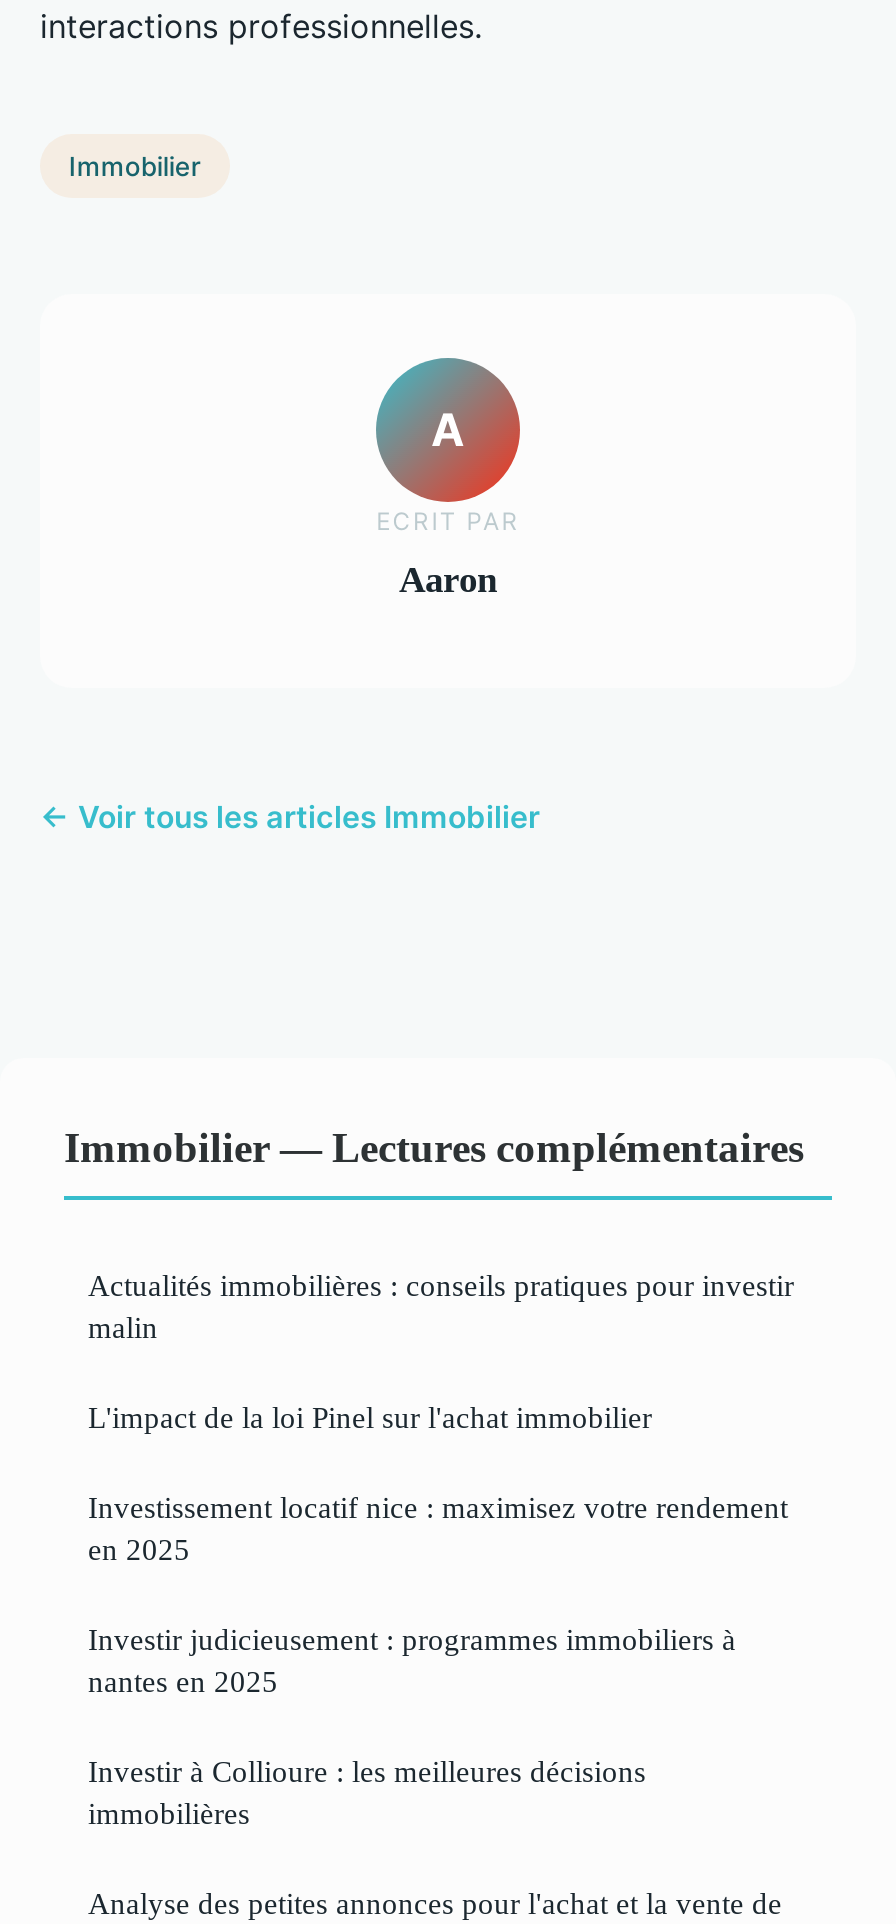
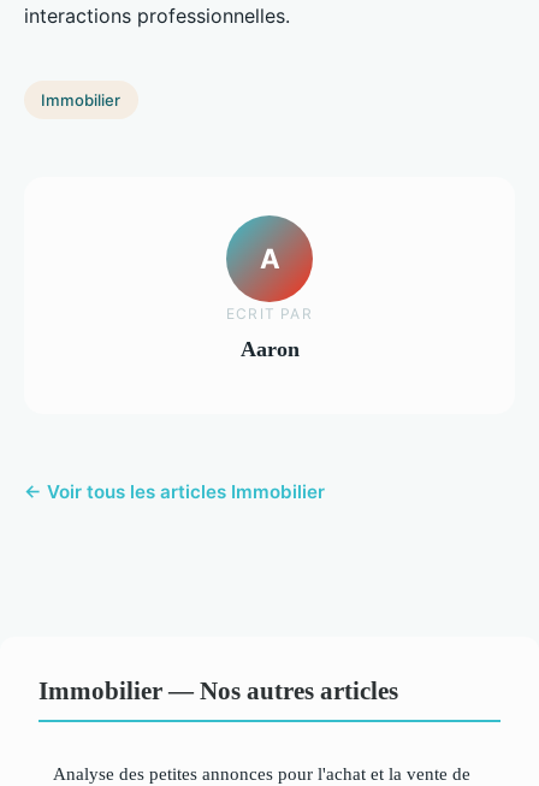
- Immobilier — Lectures complémentaires
- Actualités immobilières : conseils pratiques pour investir
- malin
- L'impact de la loi Pinel sur l'achat immobilier
- Investissement locatif nice : maximisez votre rendement
- en 2025
- Investir judicieusement : programmes immobiliers à
- nantes en 2025
- Investir à Collioure : les meilleures décisions
- immobilières
+ Immobilier — Nos autres articles
